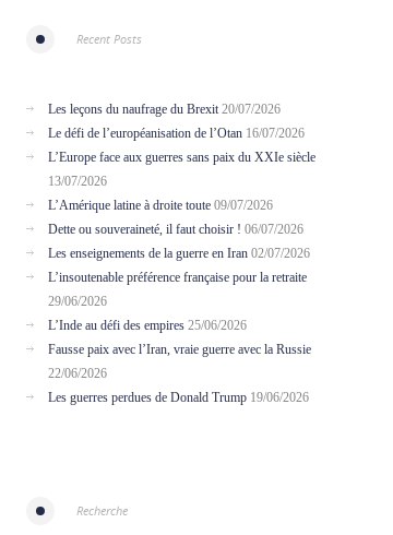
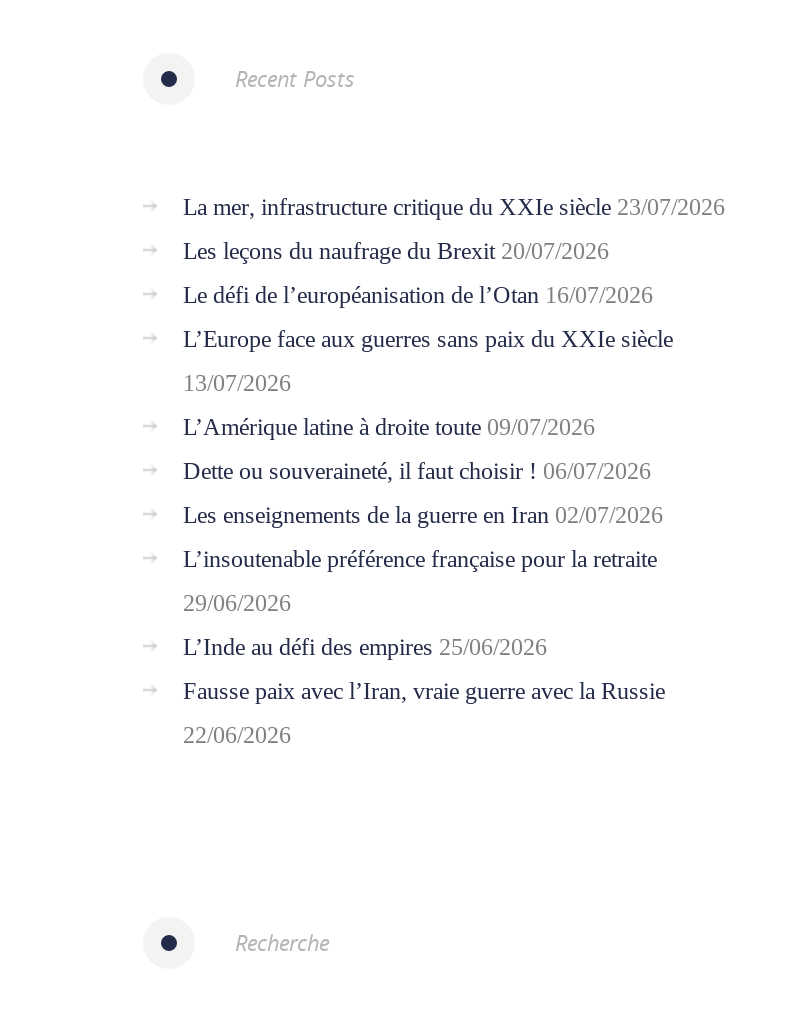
+ La mer, infrastructure critique du XXIe siècle 23/07/2026

moved down: Les leçons du naufrage du Brexit 20/07/2026 | Le défi de l’européanisation de l’Otan 16/07/2026 | L’Europe face aux guerres sans paix du XXIe siècle | ... | Fausse paix avec l’Iran, vraie guerre avec la Russie | 22/06/2026

- Les guerres perdues de Donald Trump 19/06/2026
